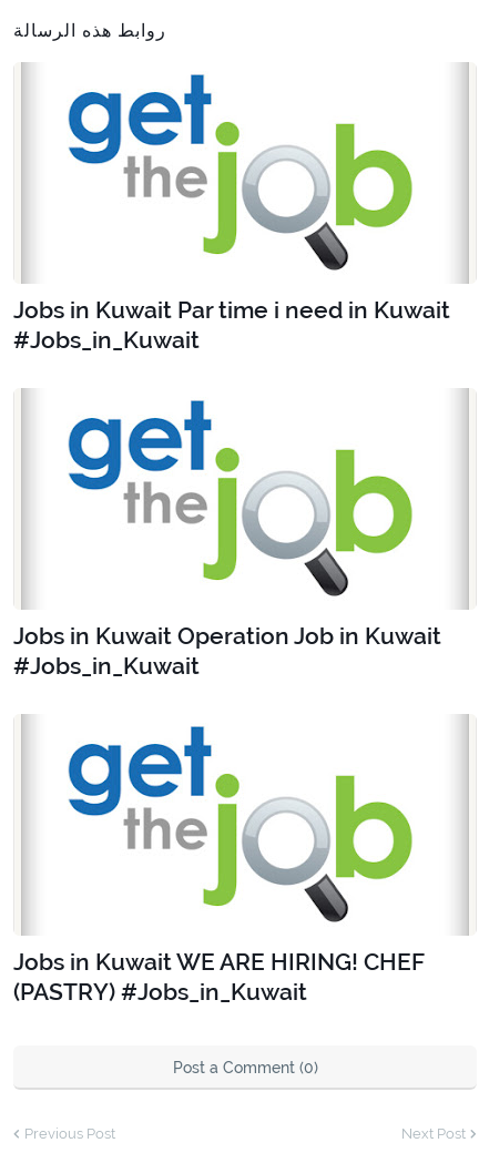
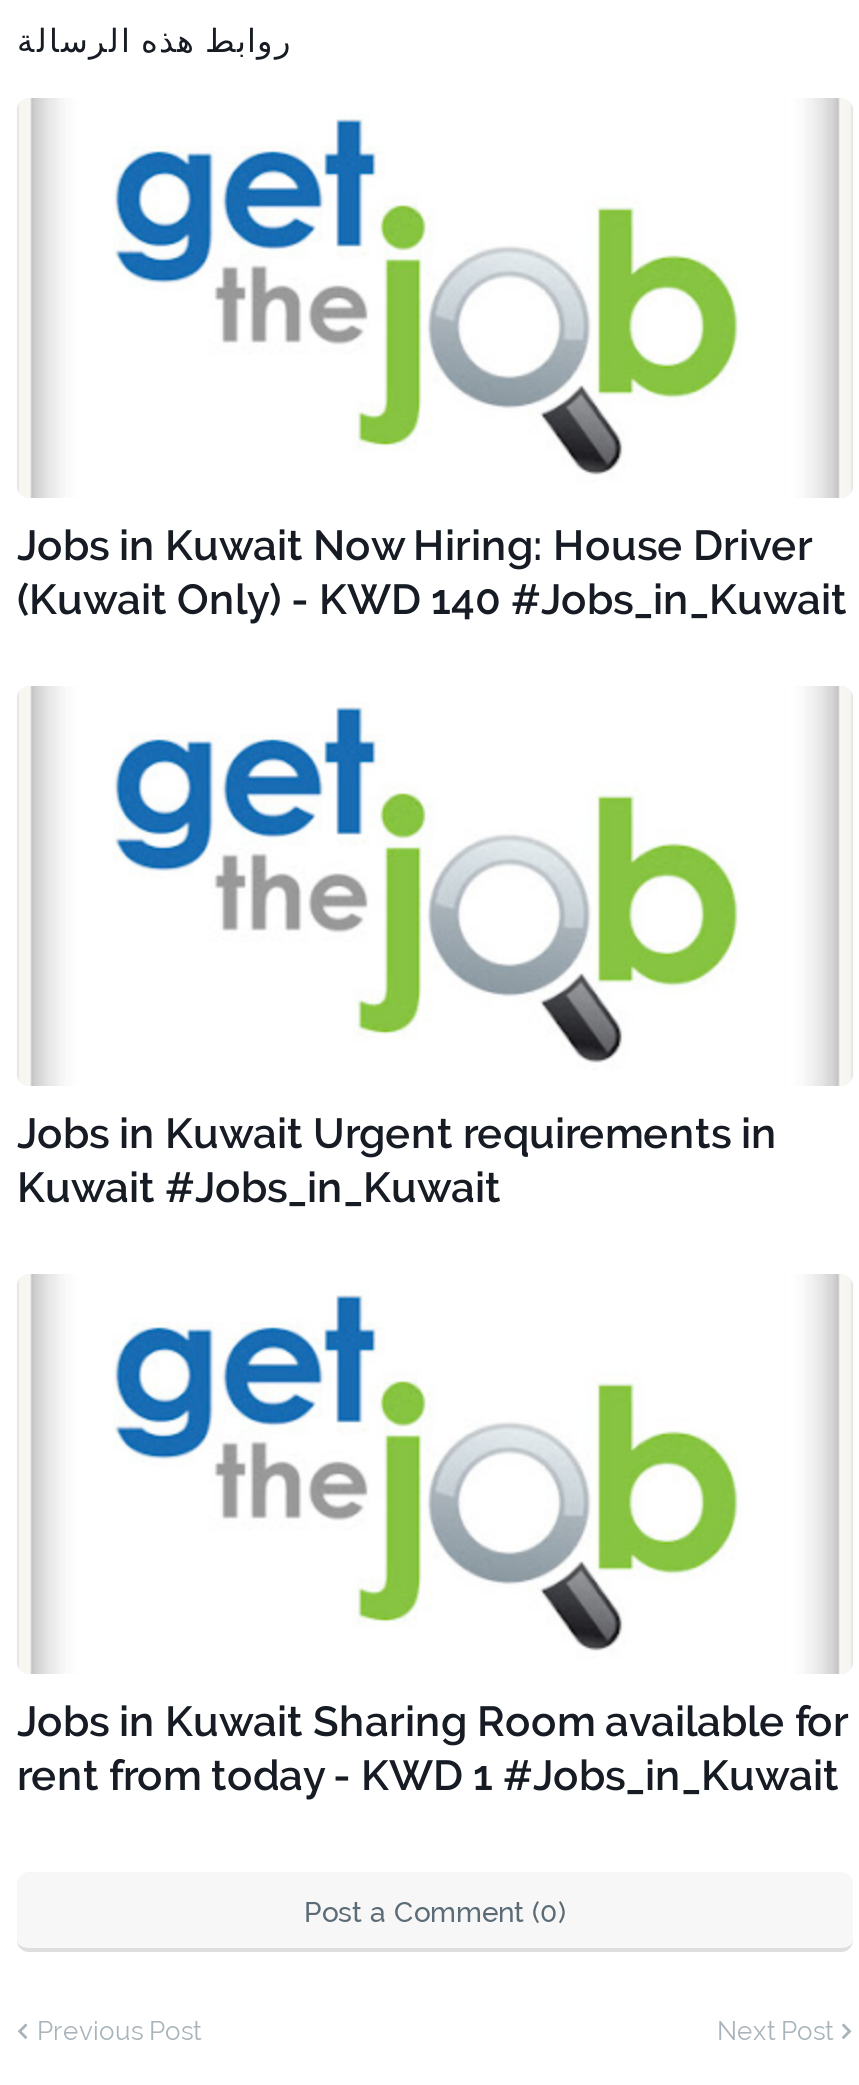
- Jobs in Kuwait Par time i need in Kuwait
- #Jobs_in_Kuwait
+ Jobs in Kuwait Now Hiring: House Driver
+ (Kuwait Only) - KWD 140 #Jobs_in_Kuwait

- Jobs in Kuwait Operation Job in Kuwait
- #Jobs_in_Kuwait
+ Jobs in Kuwait Urgent requirements in
+ Kuwait #Jobs_in_Kuwait

- Jobs in Kuwait WE ARE HIRING! CHEF
- (PASTRY) #Jobs_in_Kuwait
+ Jobs in Kuwait Sharing Room available for
+ rent from today - KWD 1 #Jobs_in_Kuwait
